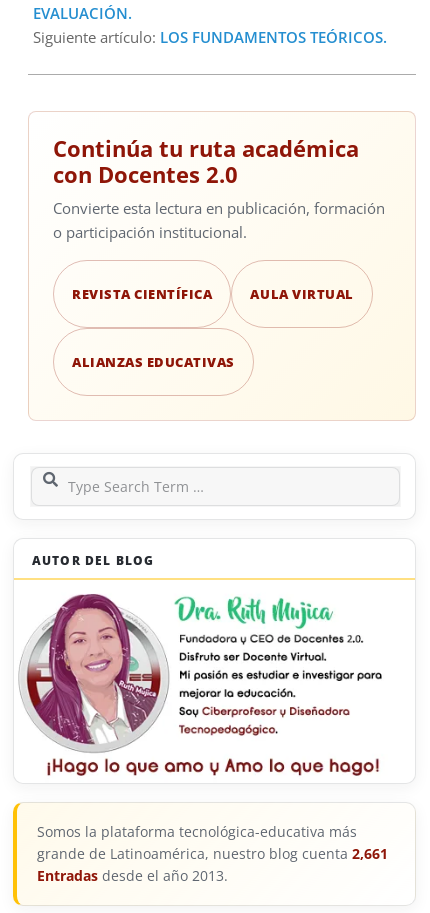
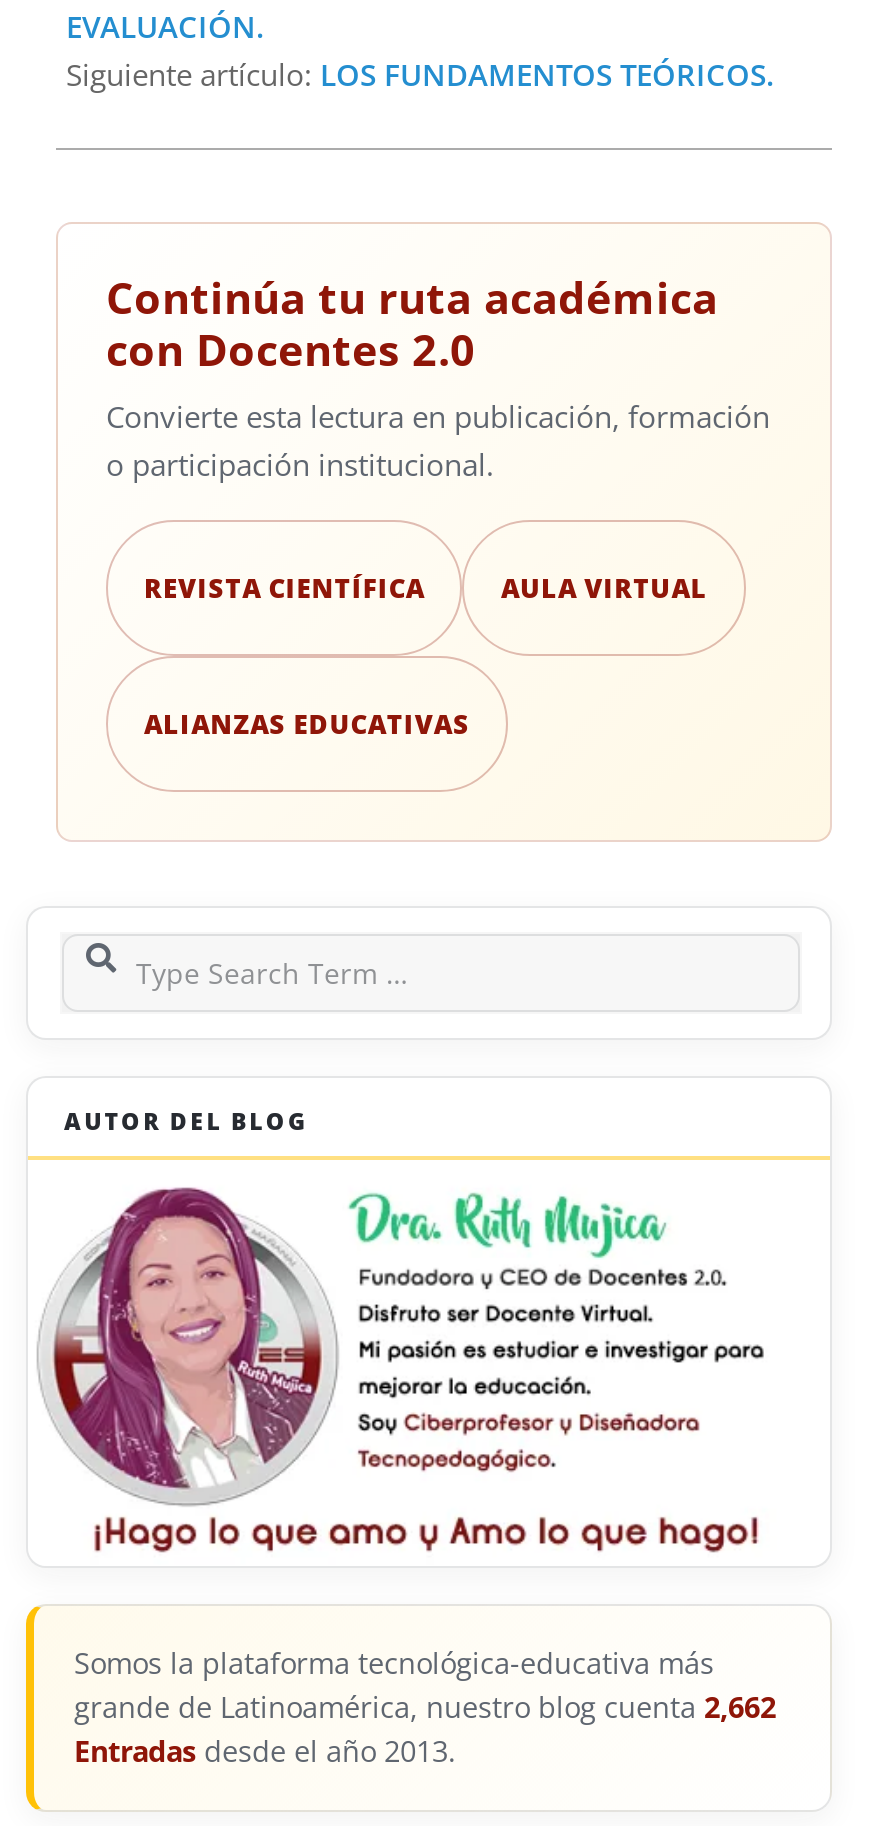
- grande de Latinoamérica, nuestro blog cuenta 2,661
+ grande de Latinoamérica, nuestro blog cuenta 2,662
